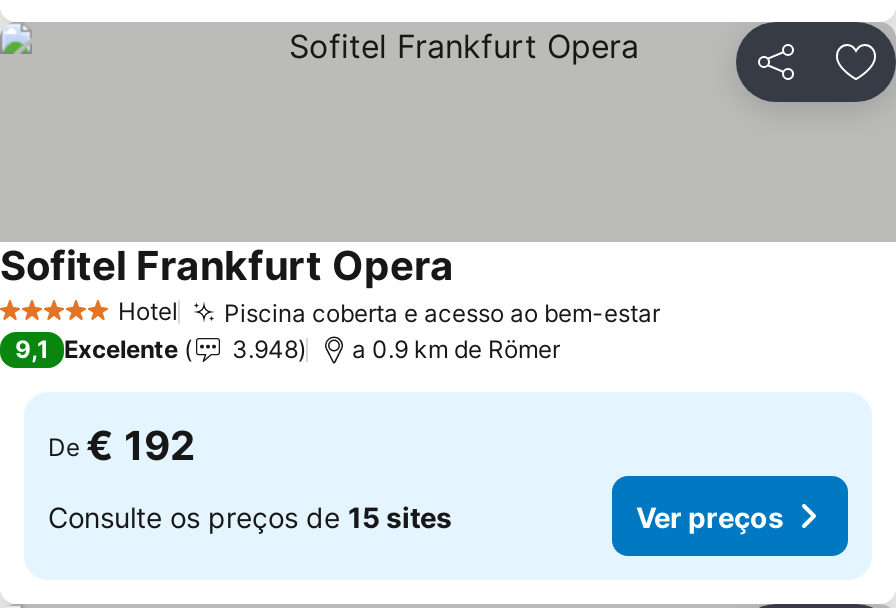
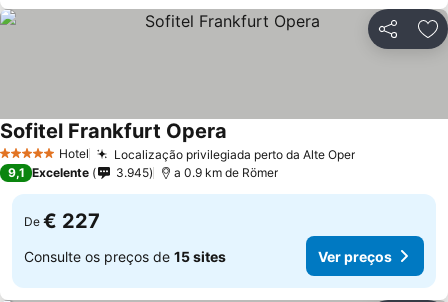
- Piscina coberta e acesso ao bem-estar
+ Localização privilegiada perto da Alte Oper

- 3.948
+ 3.945

- De € 192
+ De € 227
